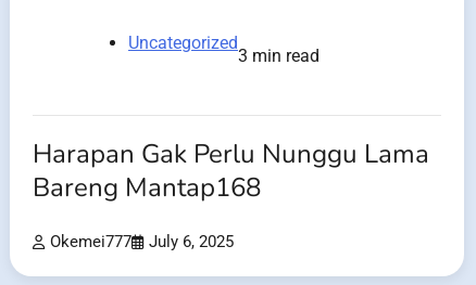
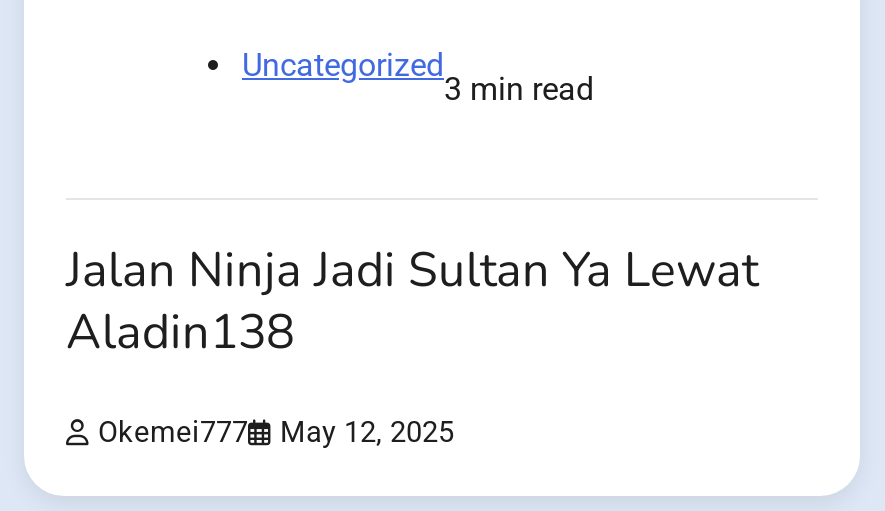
- Harapan Gak Perlu Nunggu Lama
- Bareng Mantap168
+ Jalan Ninja Jadi Sultan Ya Lewat
+ Aladin138

- Okemei777 July 6, 2025
+ Okemei777 May 12, 2025
